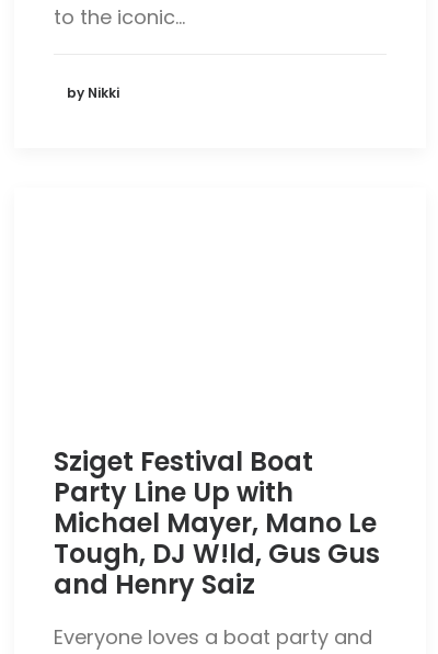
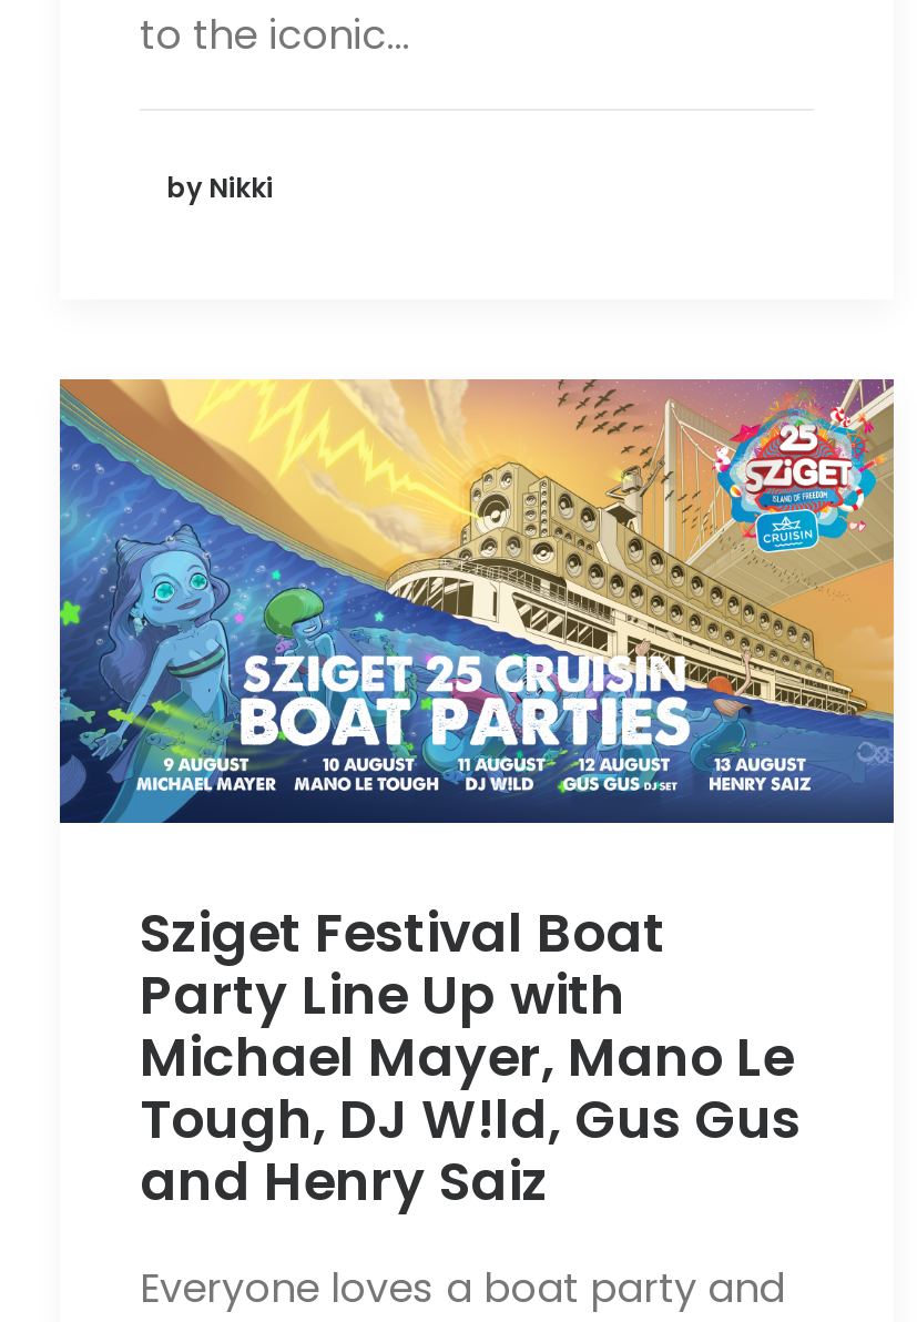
+ [image]
